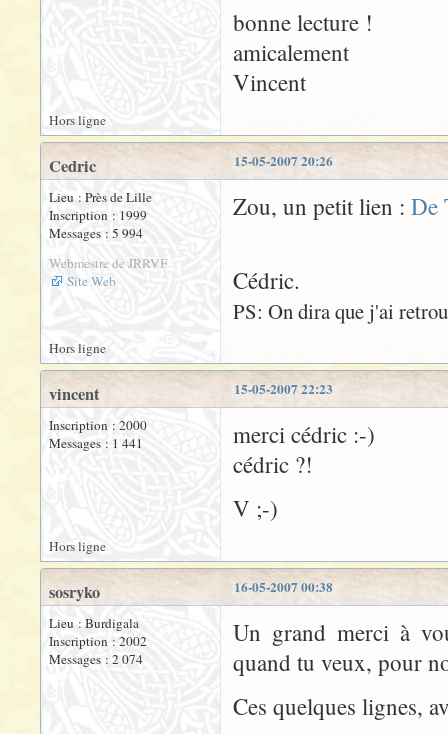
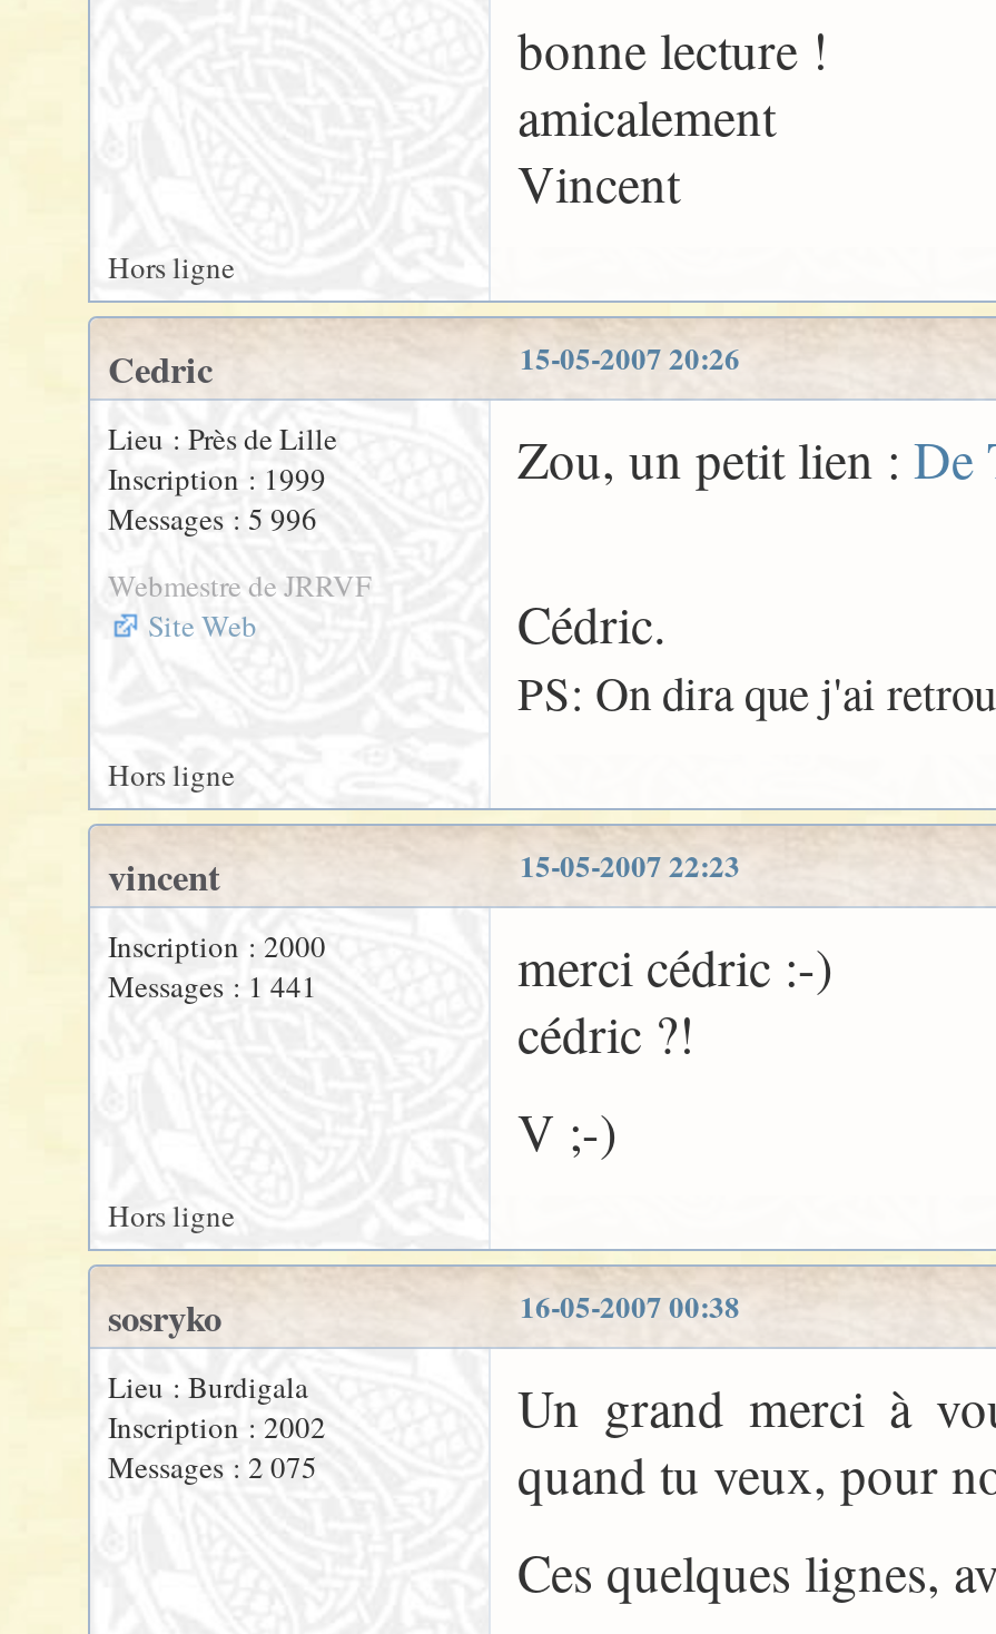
- Messages : 5 994
+ Messages : 5 996

- Messages : 2 074
+ Messages : 2 075
